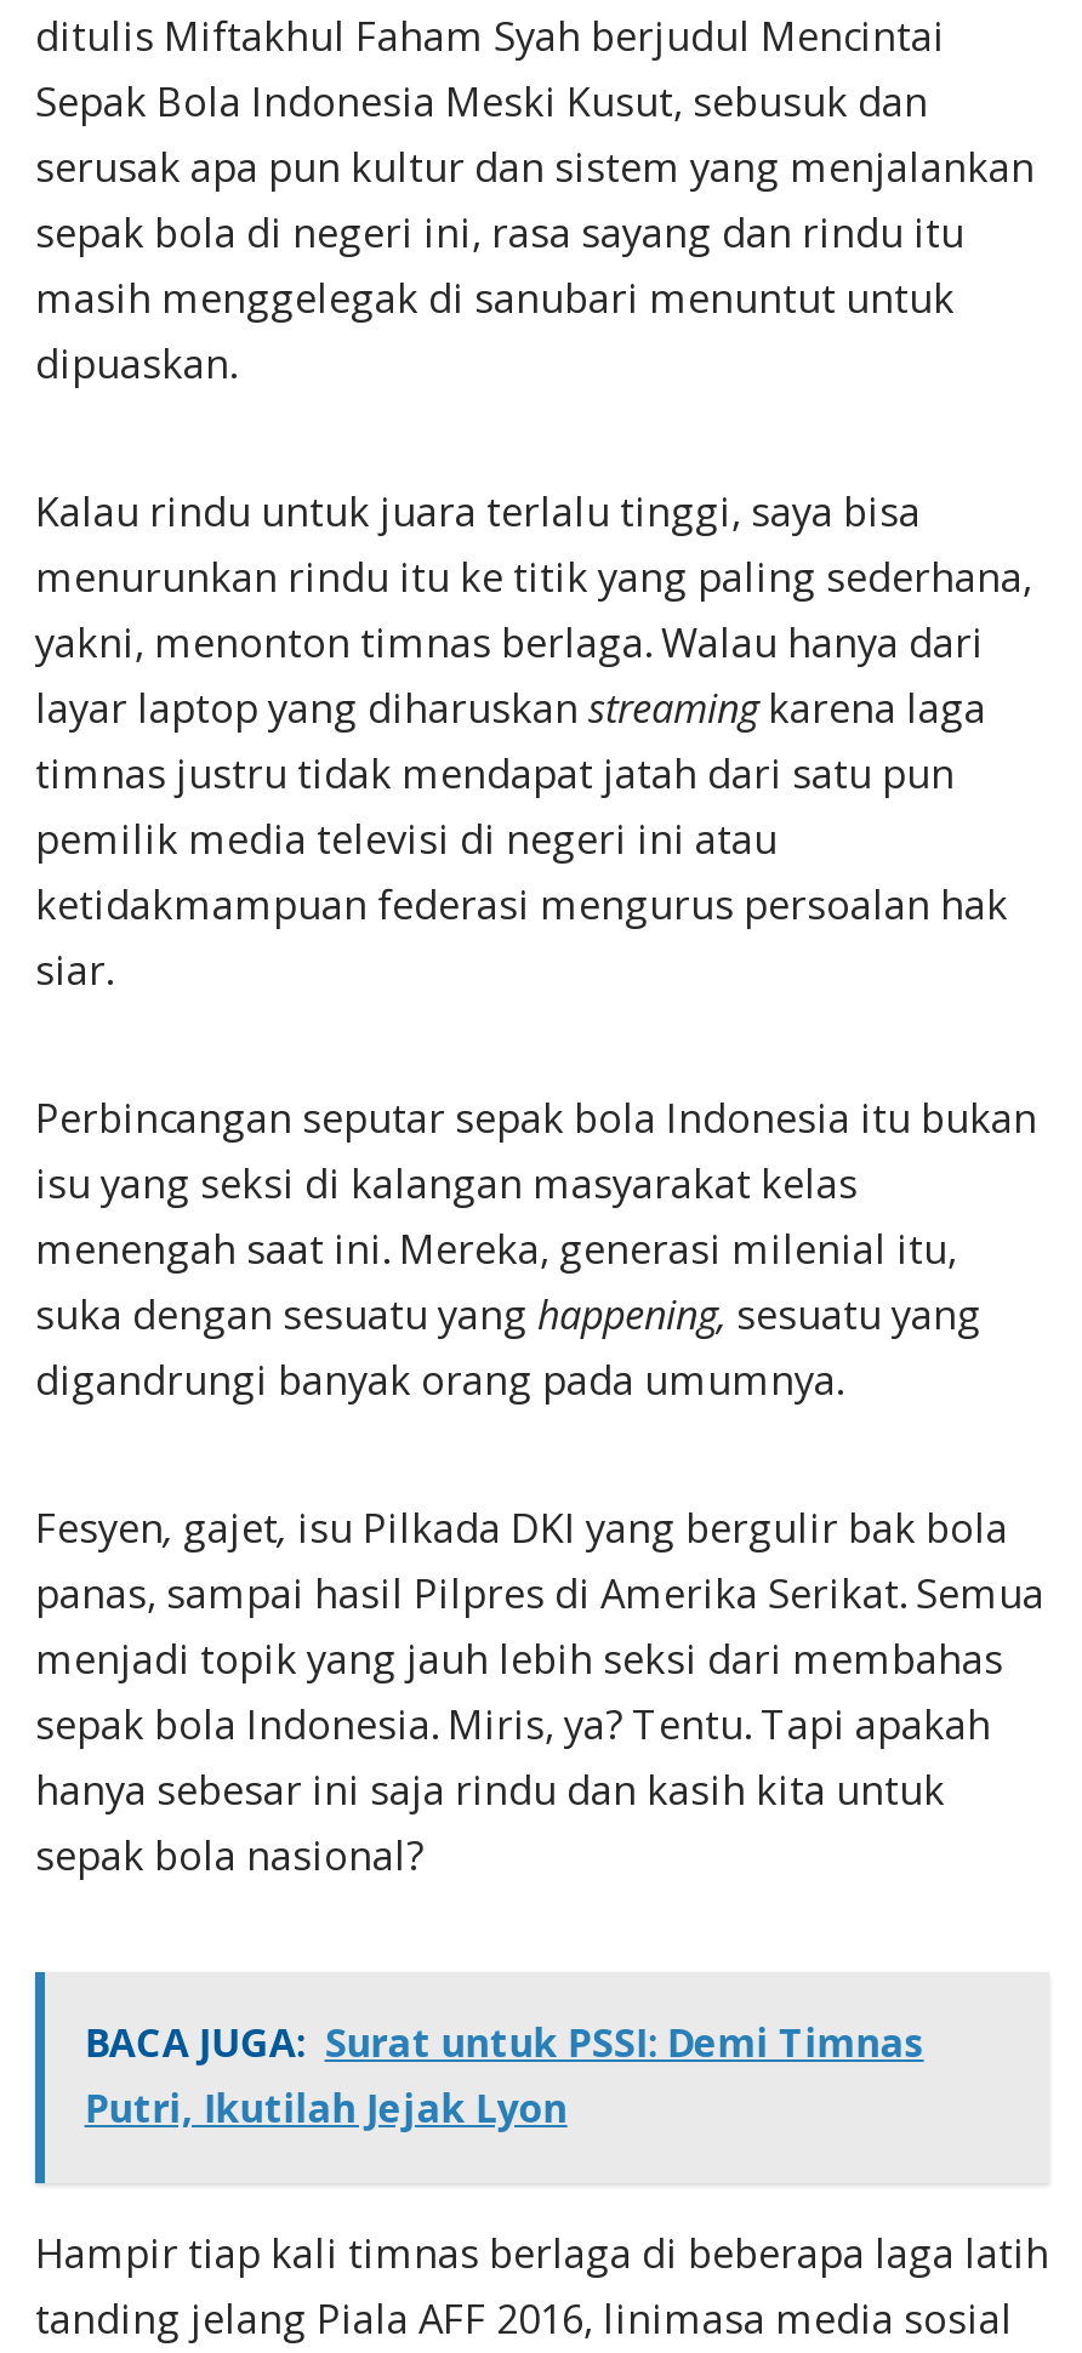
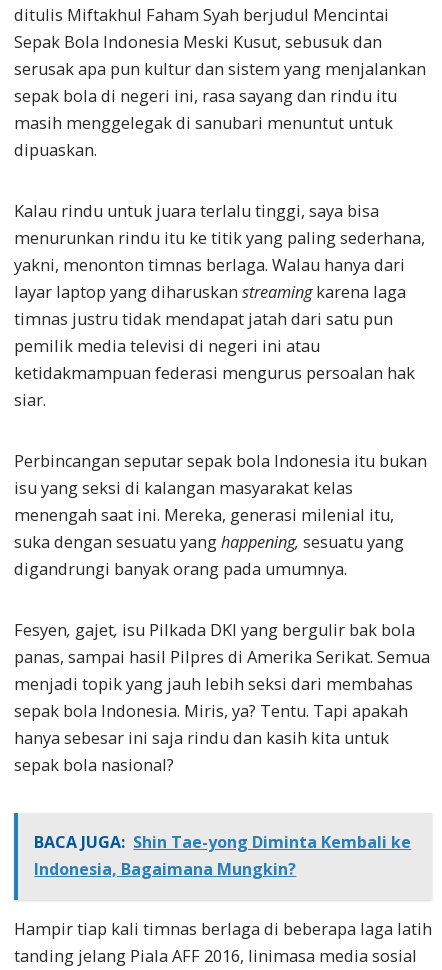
- BACA JUGA: Surat untuk PSSI: Demi Timnas
- Putri, Ikutilah Jejak Lyon
+ BACA JUGA: Shin Tae-yong Diminta Kembali ke
+ Indonesia, Bagaimana Mungkin?
